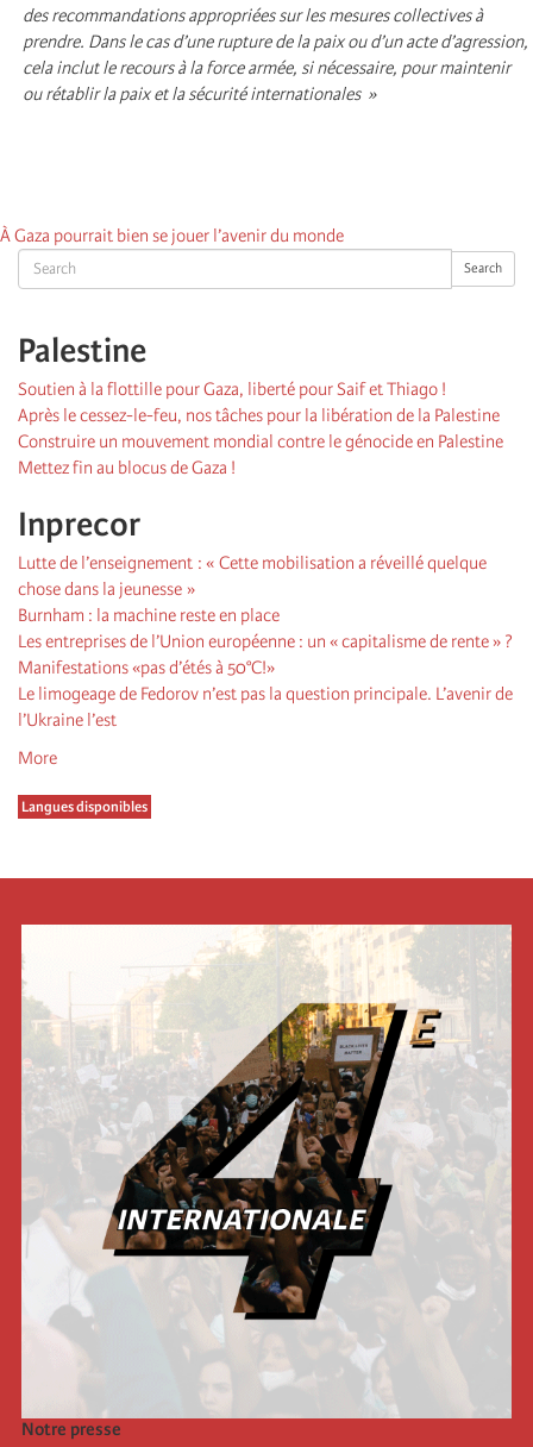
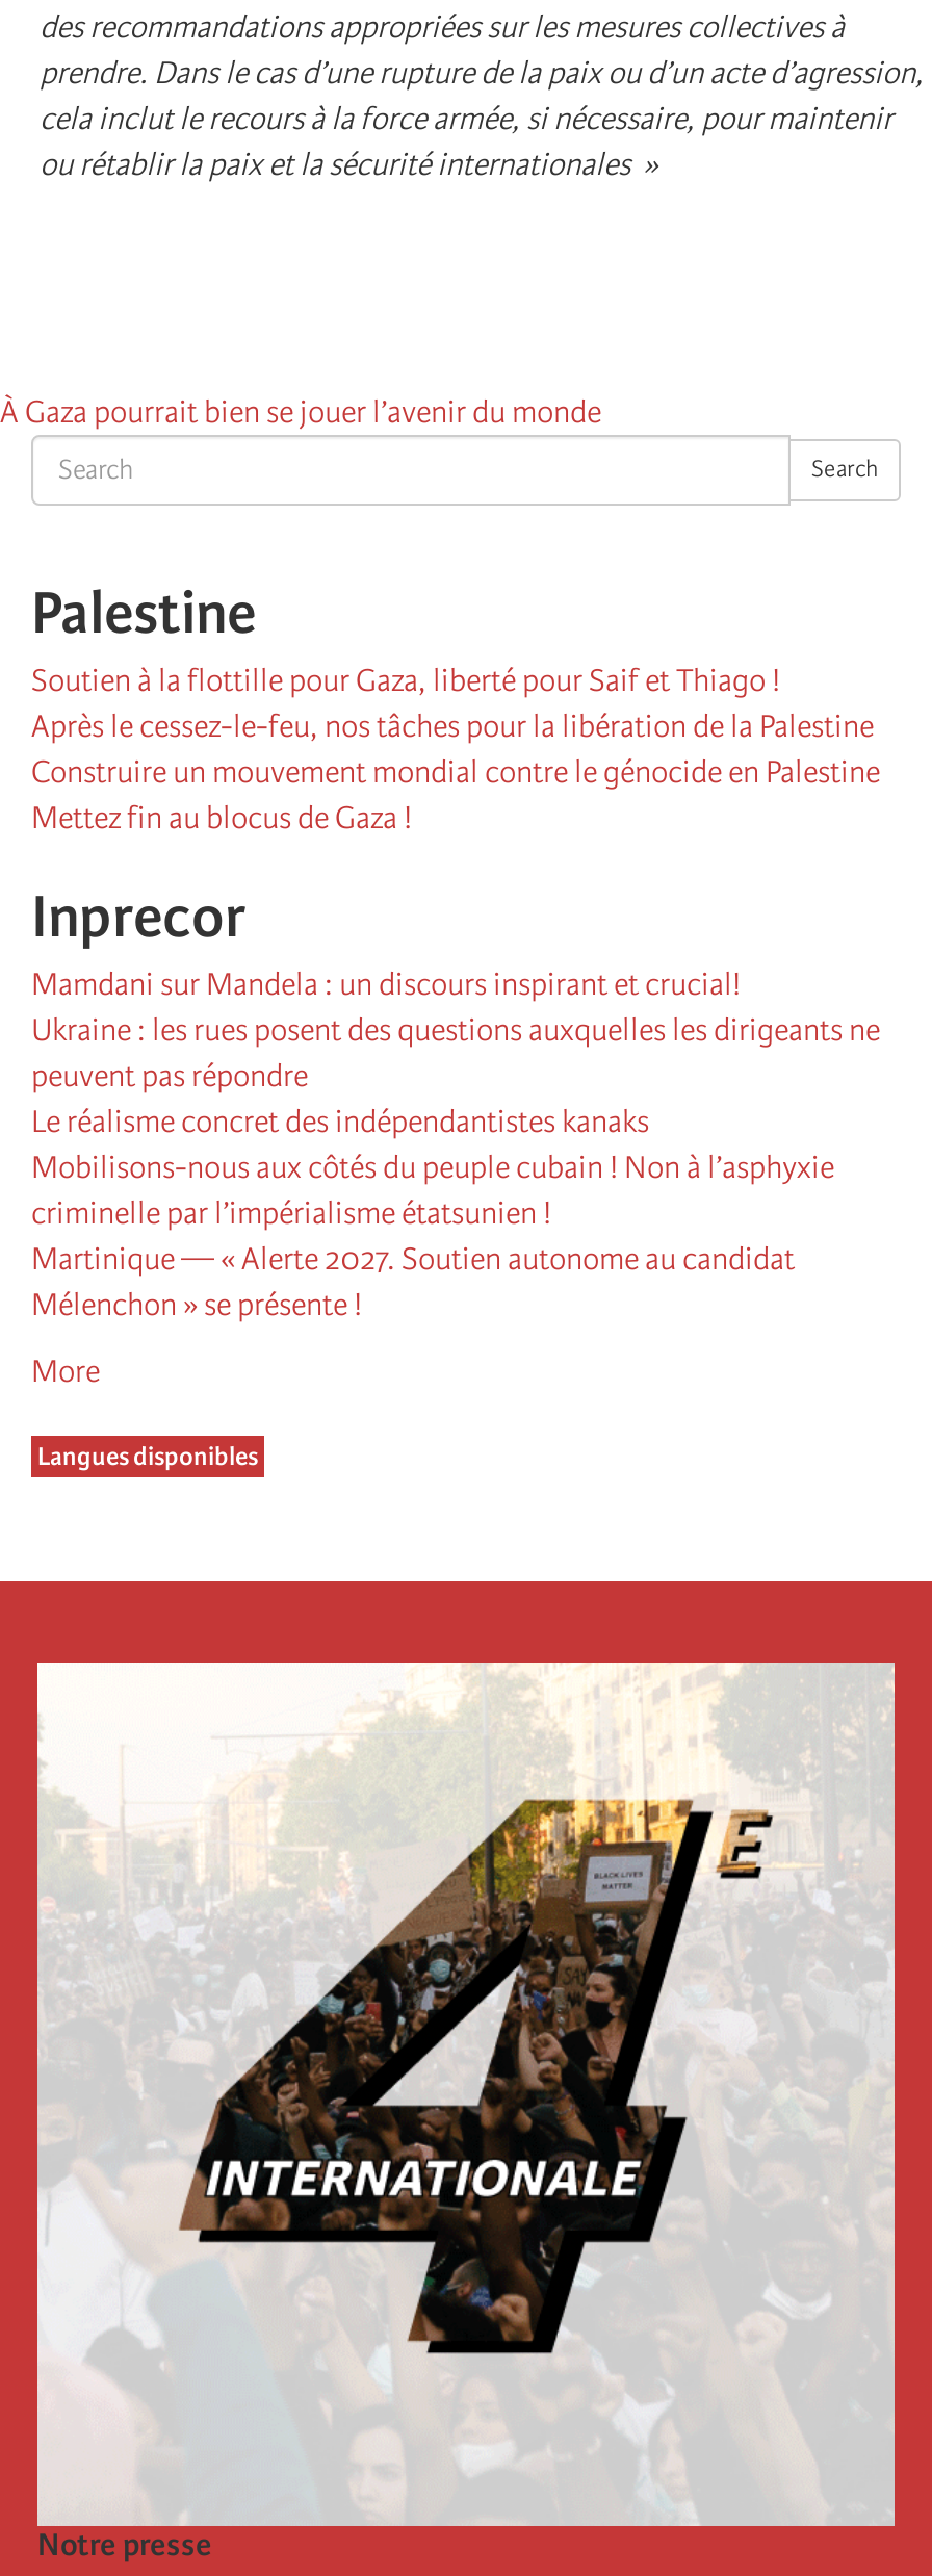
- Lutte de l’enseignement : « Cette mobilisation a réveillé quelque
- chose dans la jeunesse »
- Burnham : la machine reste en place
- Les entreprises de l’Union européenne : un « capitalisme de rente » ?
- Manifestations «pas d’étés à 50°C!»
- Le limogeage de Fedorov n’est pas la question principale. L’avenir de
- l’Ukraine l’est
+ Mamdani sur Mandela : un discours inspirant et crucial!
+ Ukraine : les rues posent des questions auxquelles les dirigeants ne
+ peuvent pas répondre
+ Le réalisme concret des indépendantistes kanaks
+ Mobilisons-nous aux côtés du peuple cubain ! Non à l’asphyxie
+ criminelle par l’impérialisme étatsunien !
+ Martinique — « Alerte 2027. Soutien autonome au candidat
+ Mélenchon » se présente !
